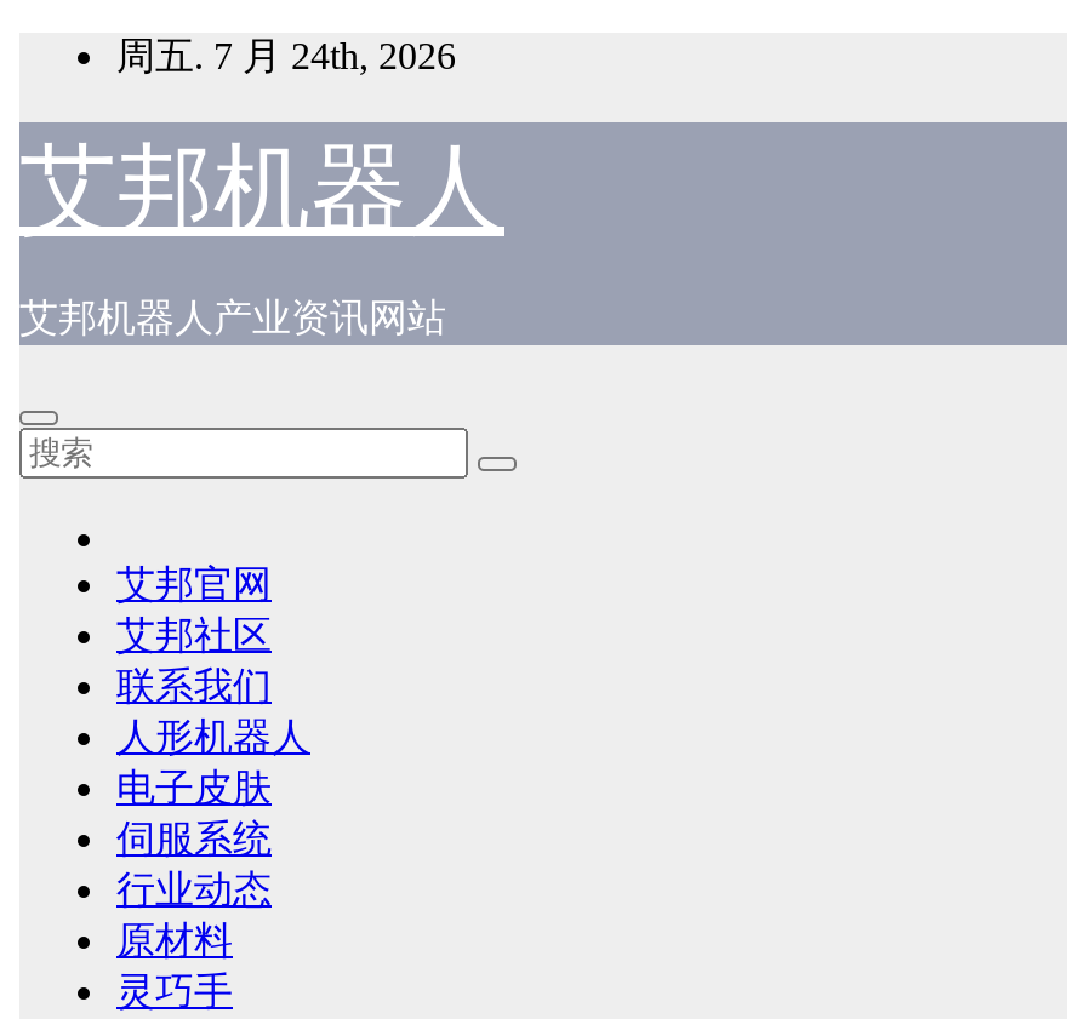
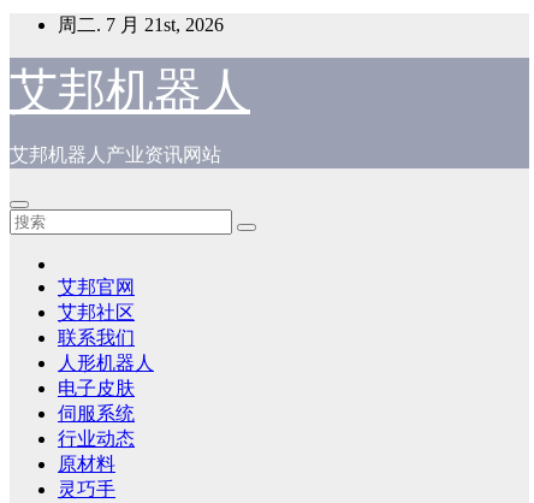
- 周五. 7 月 24th, 2026
+ 周二. 7 月 21st, 2026
